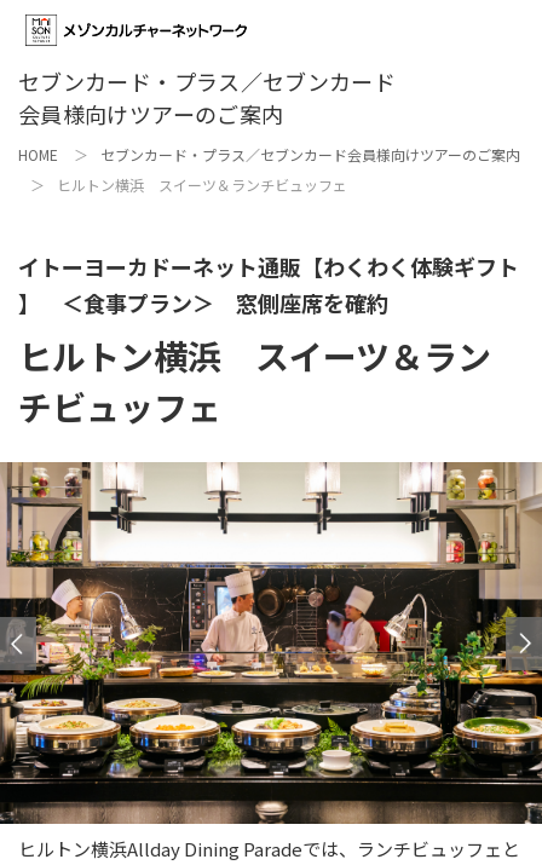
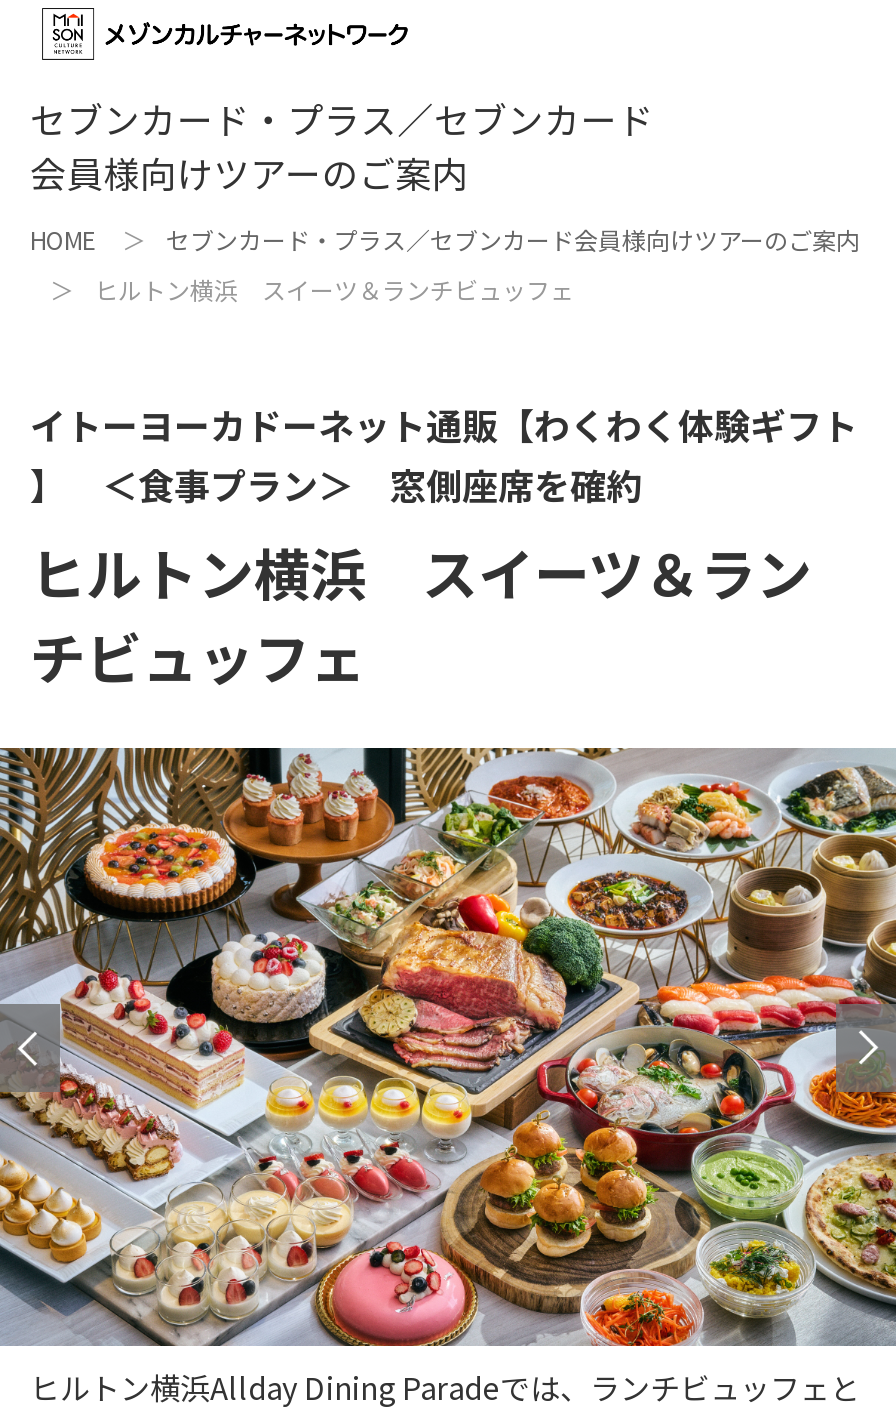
- [image]
+ [image]
